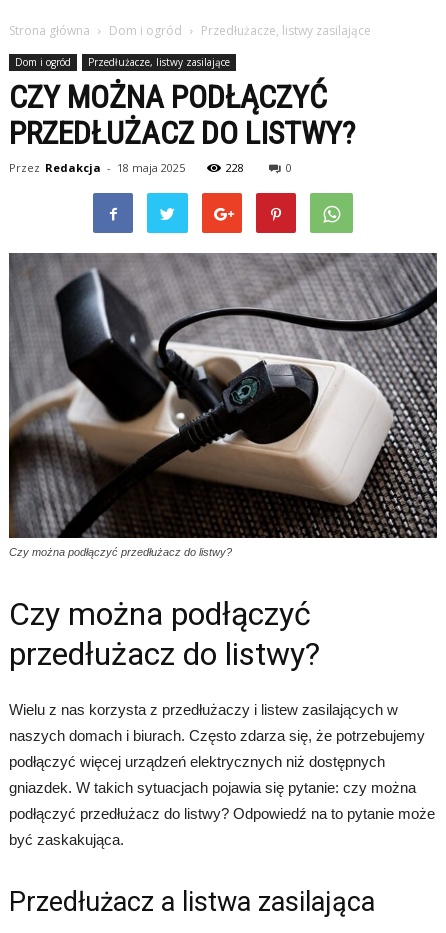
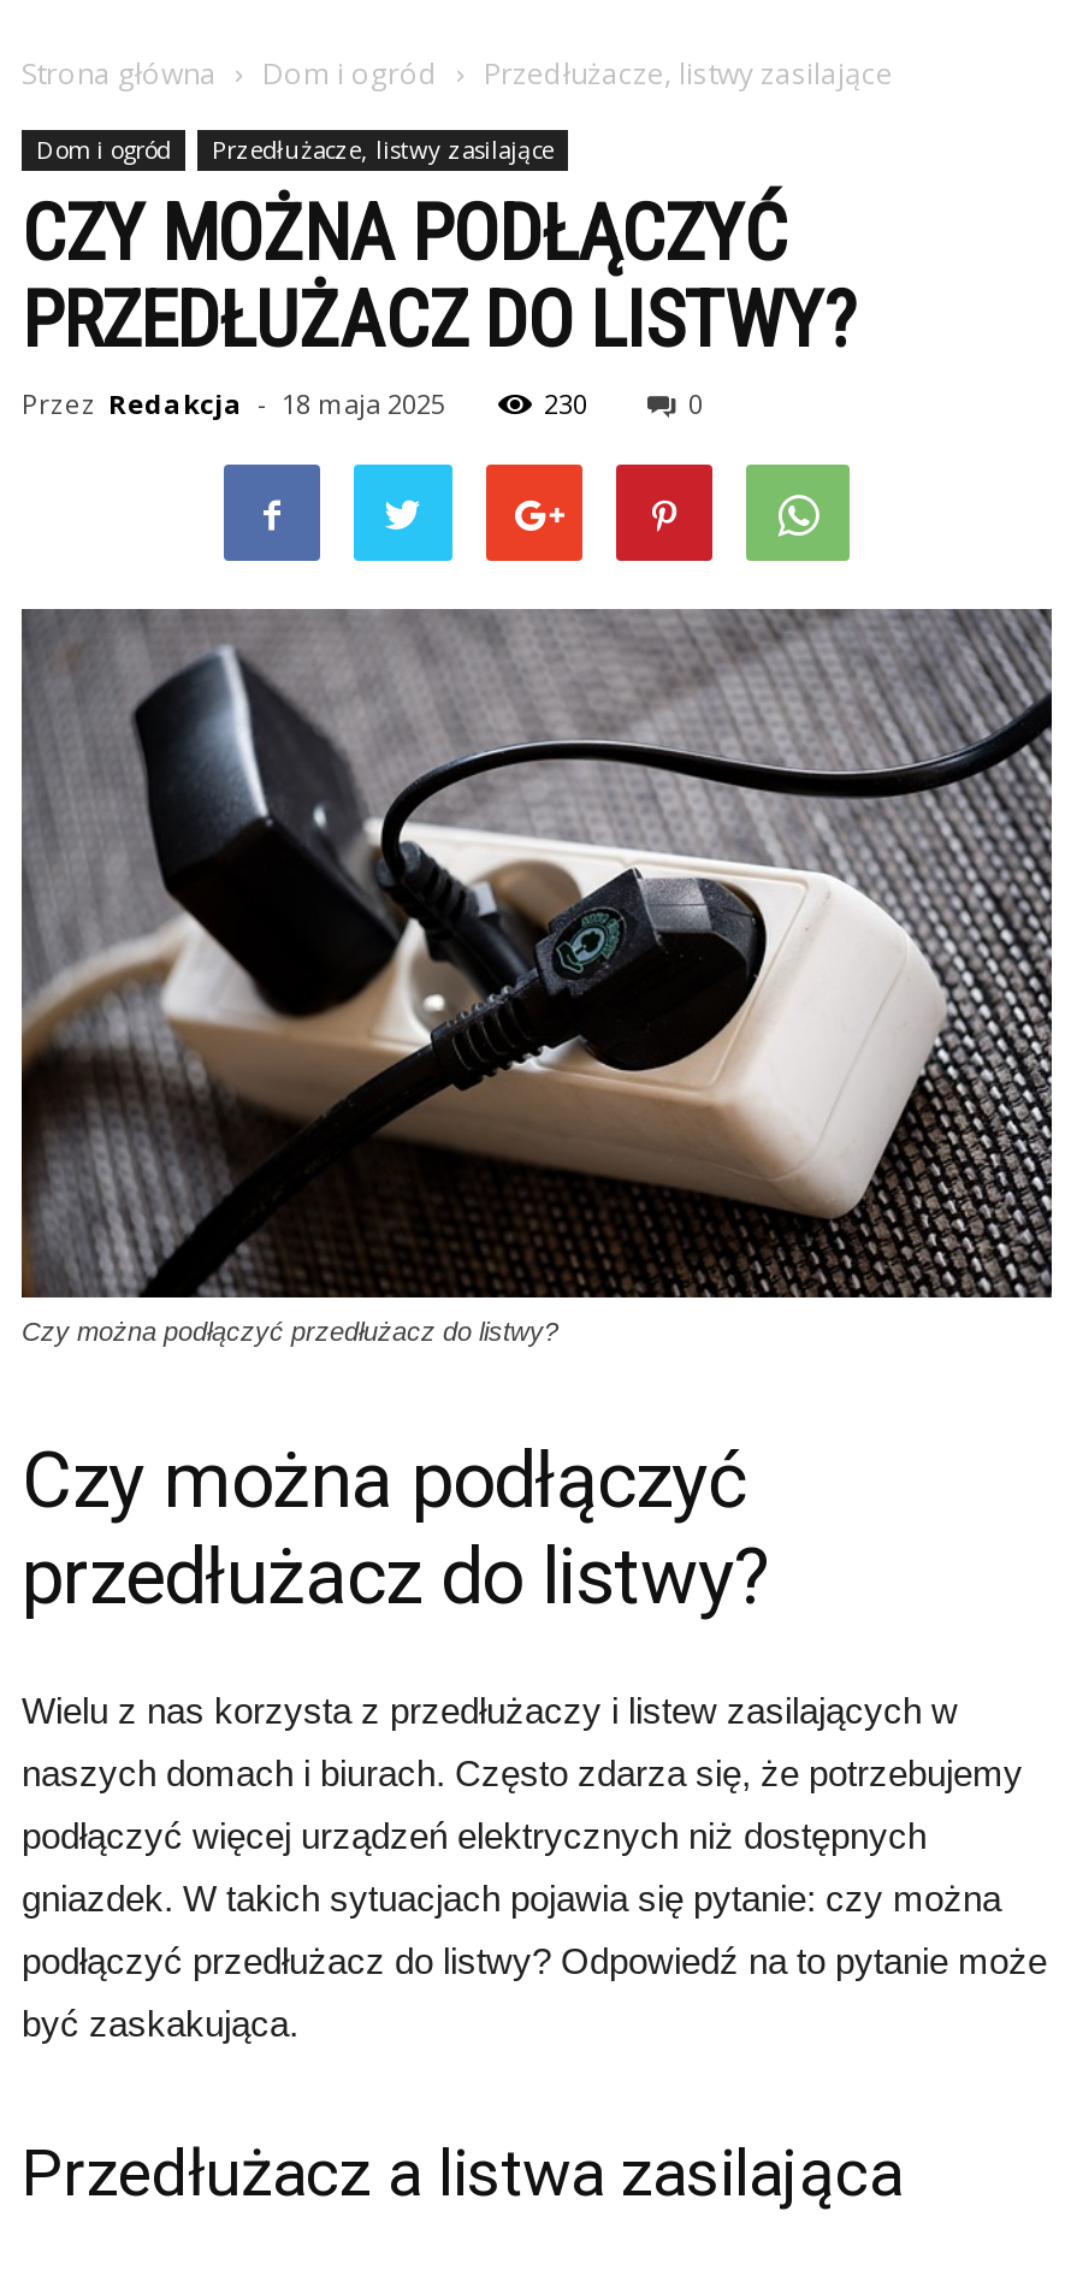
- 228
+ 230
